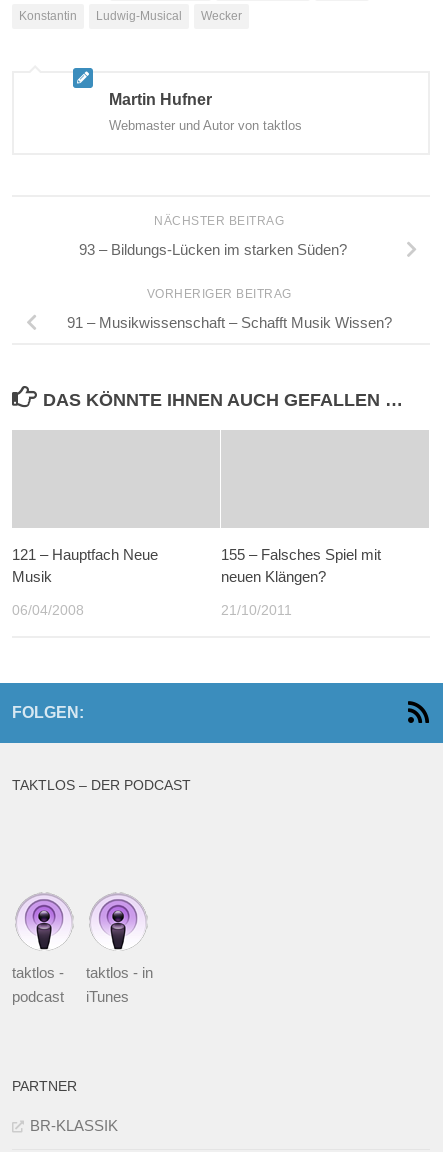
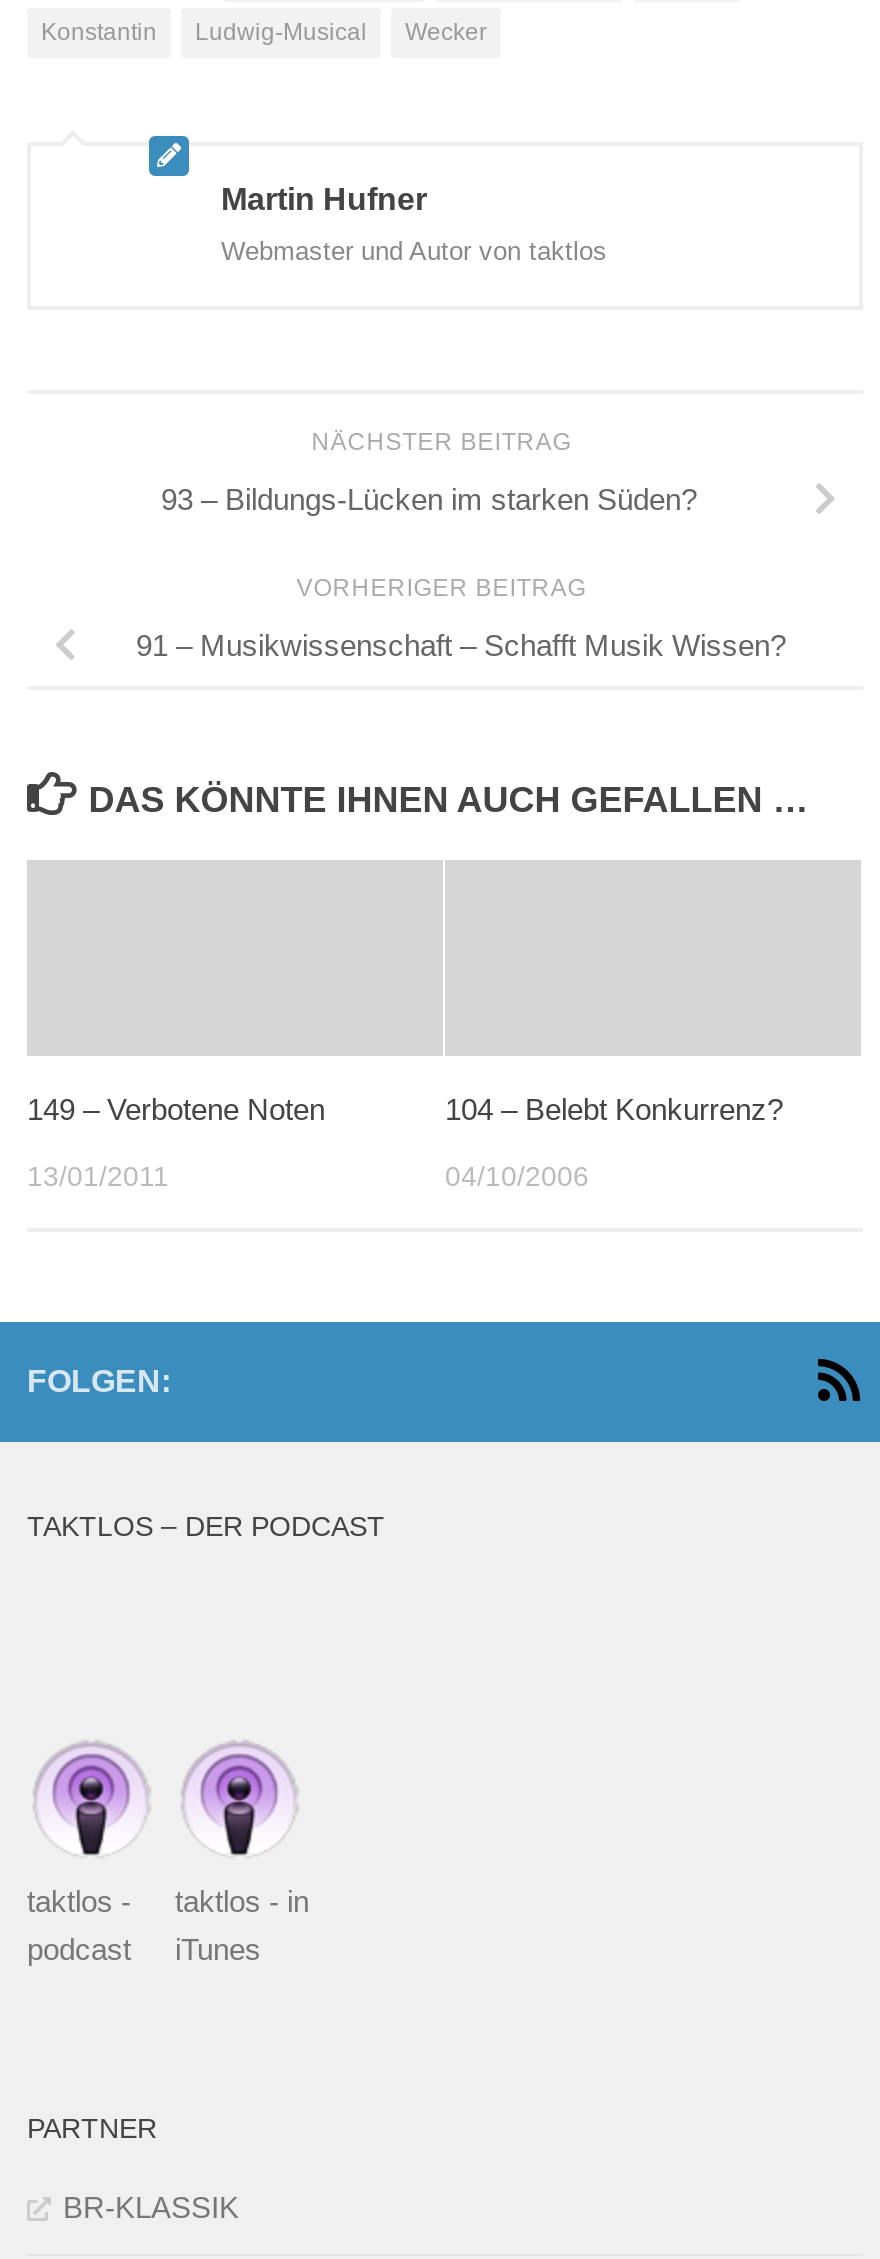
- 121 – Hauptfach Neue
- Musik
+ 149 – Verbotene Noten

- 155 – Falsches Spiel mit
- neuen Klängen?
+ 104 – Belebt Konkurrenz?

- 06/04/2008
+ 13/01/2011

- 21/10/2011
+ 04/10/2006
